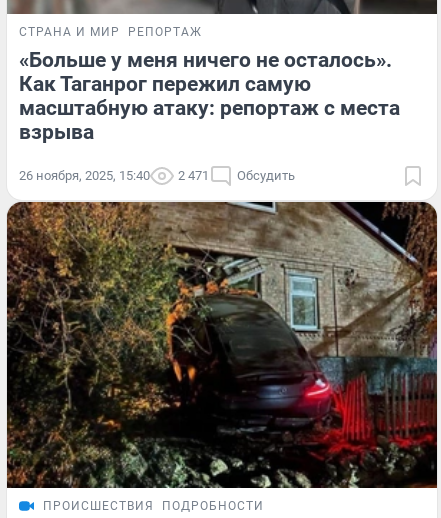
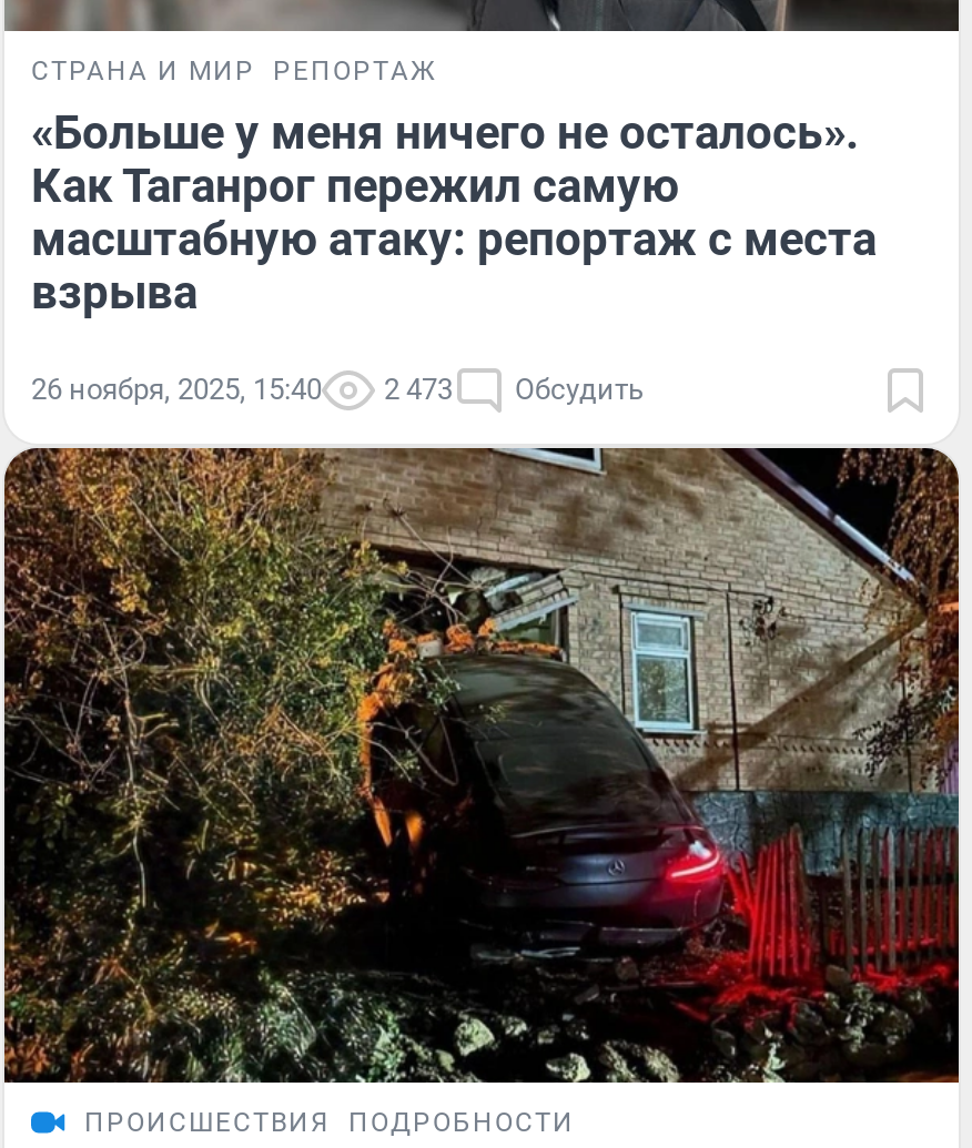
- 26 ноября, 2025, 15:40 2 471 Обсудить
+ 26 ноября, 2025, 15:40 2 473 Обсудить
